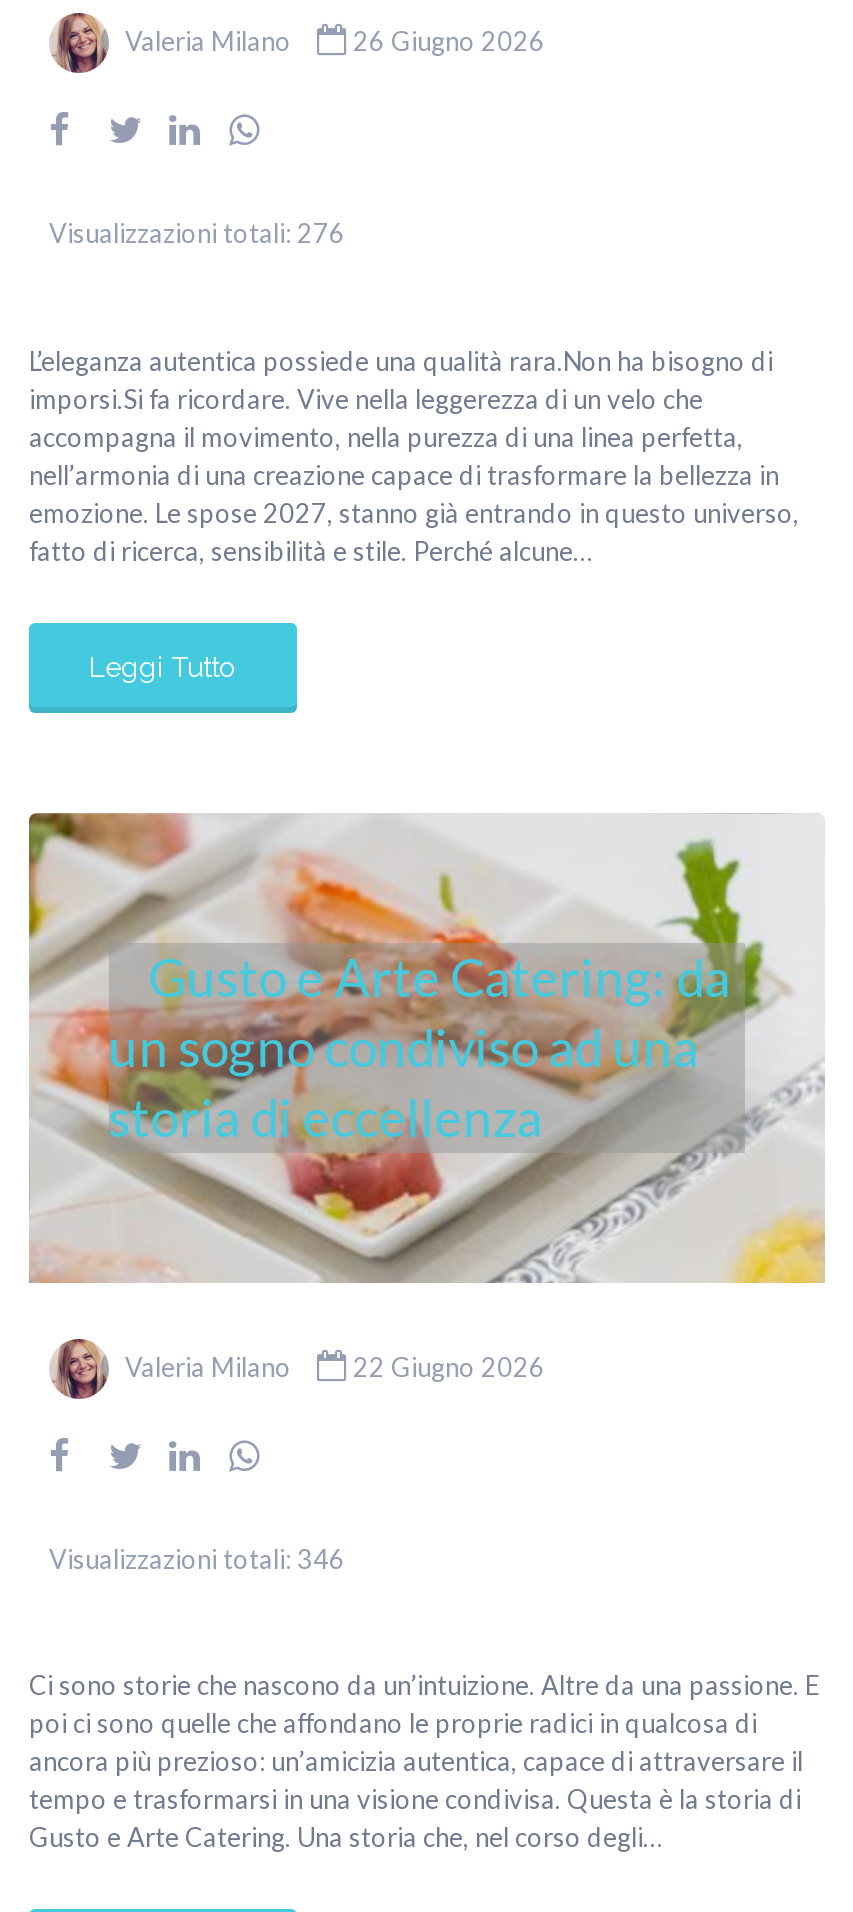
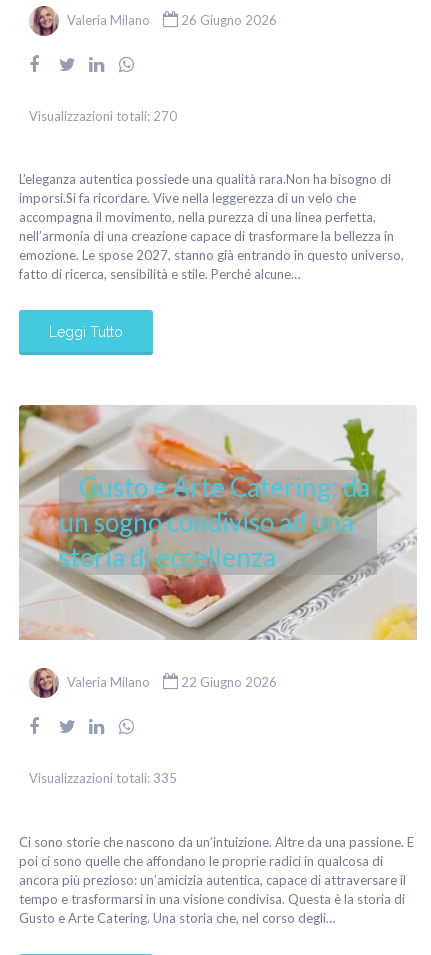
- Visualizzazioni totali: 276
+ Visualizzazioni totali: 270

- Visualizzazioni totali: 346
+ Visualizzazioni totali: 335
